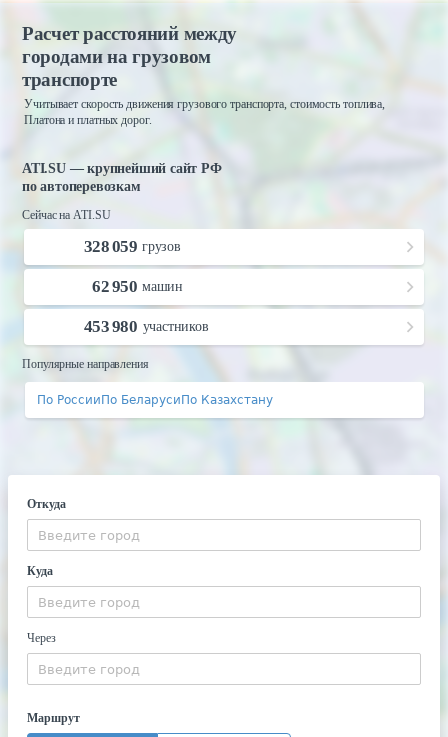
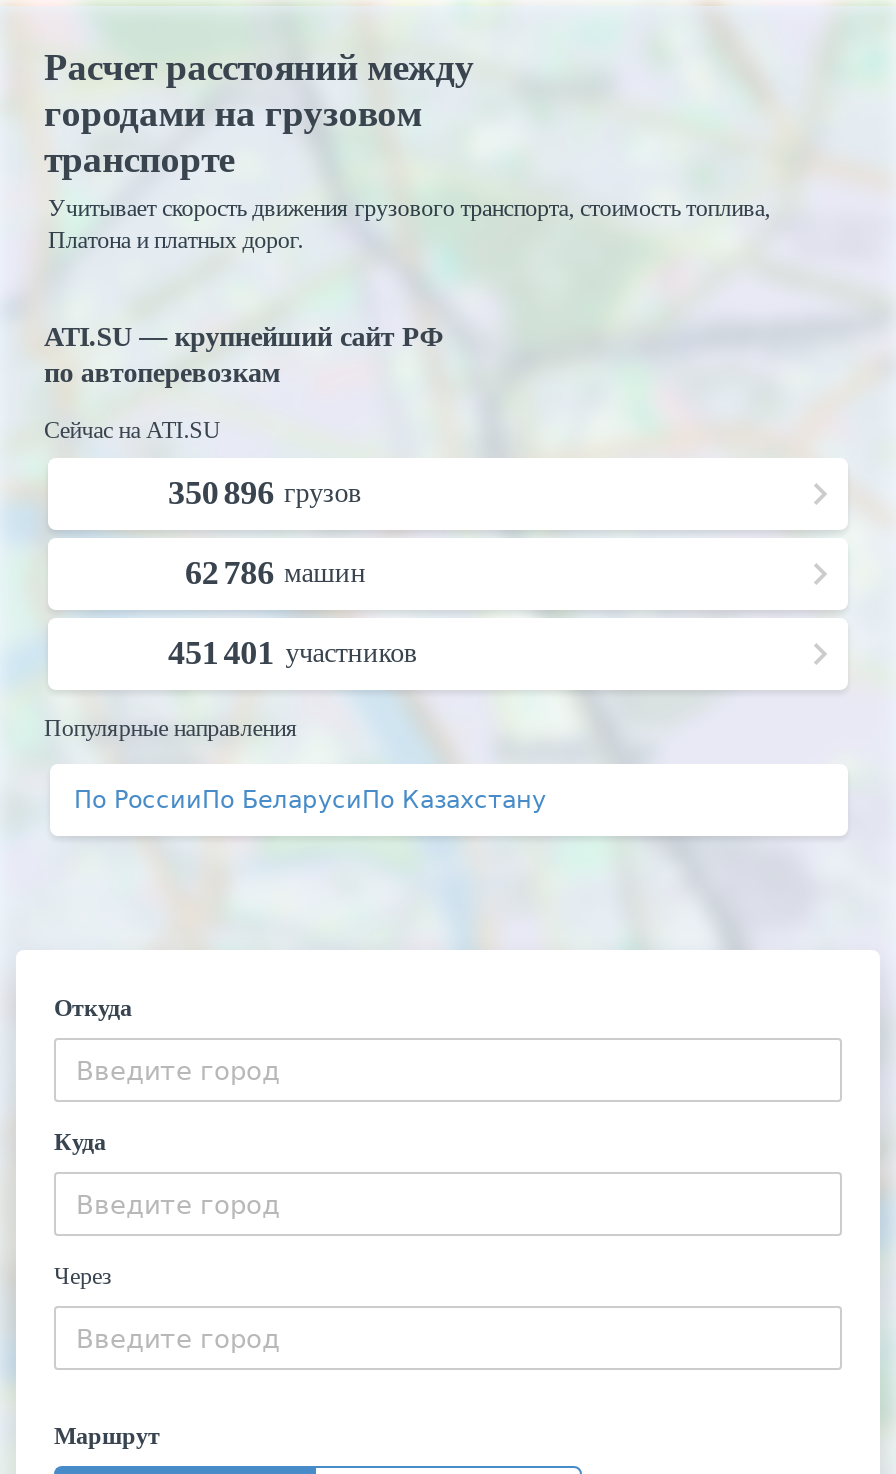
- 328 059 грузов
+ 350 896 грузов

- 62 950 машин
+ 62 786 машин

- 453 980 участников
+ 451 401 участников
